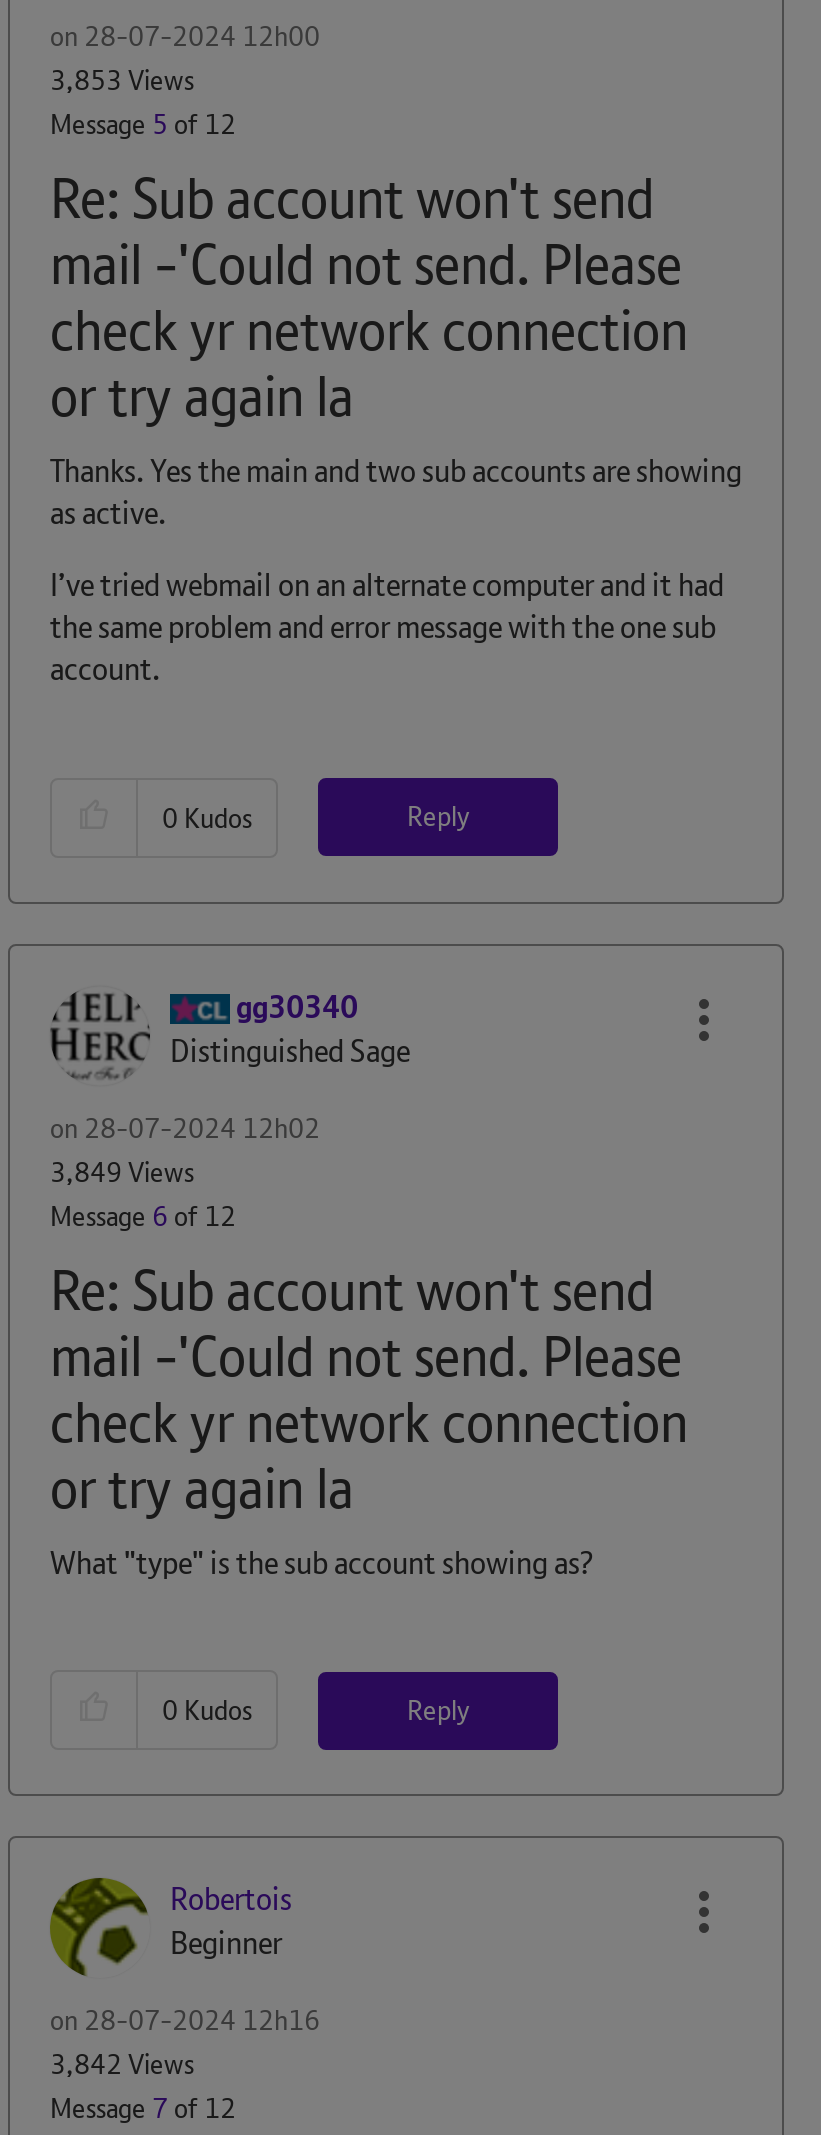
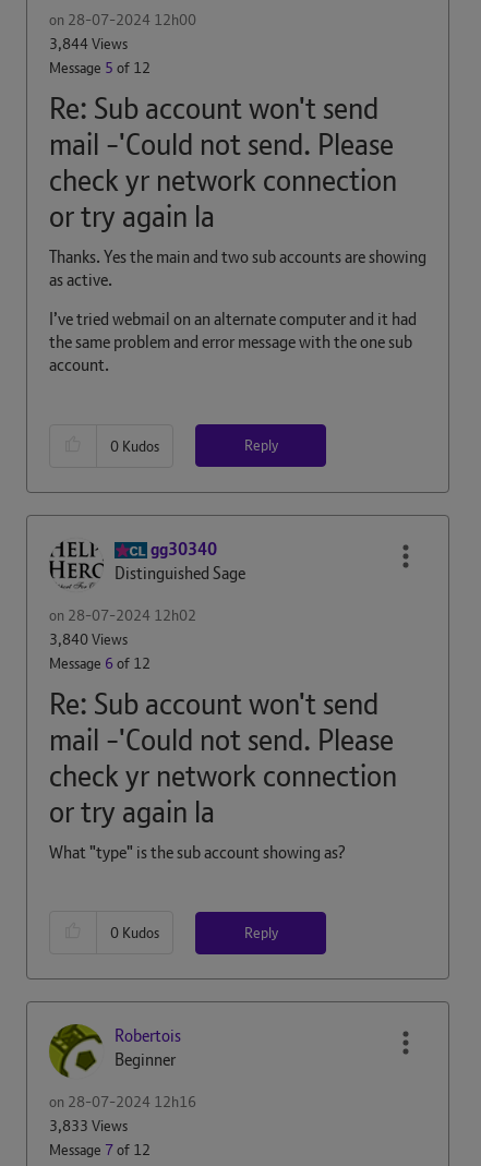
- 3,853 Views
+ 3,844 Views

- 3,849 Views
+ 3,840 Views

- 3,842 Views
+ 3,833 Views
